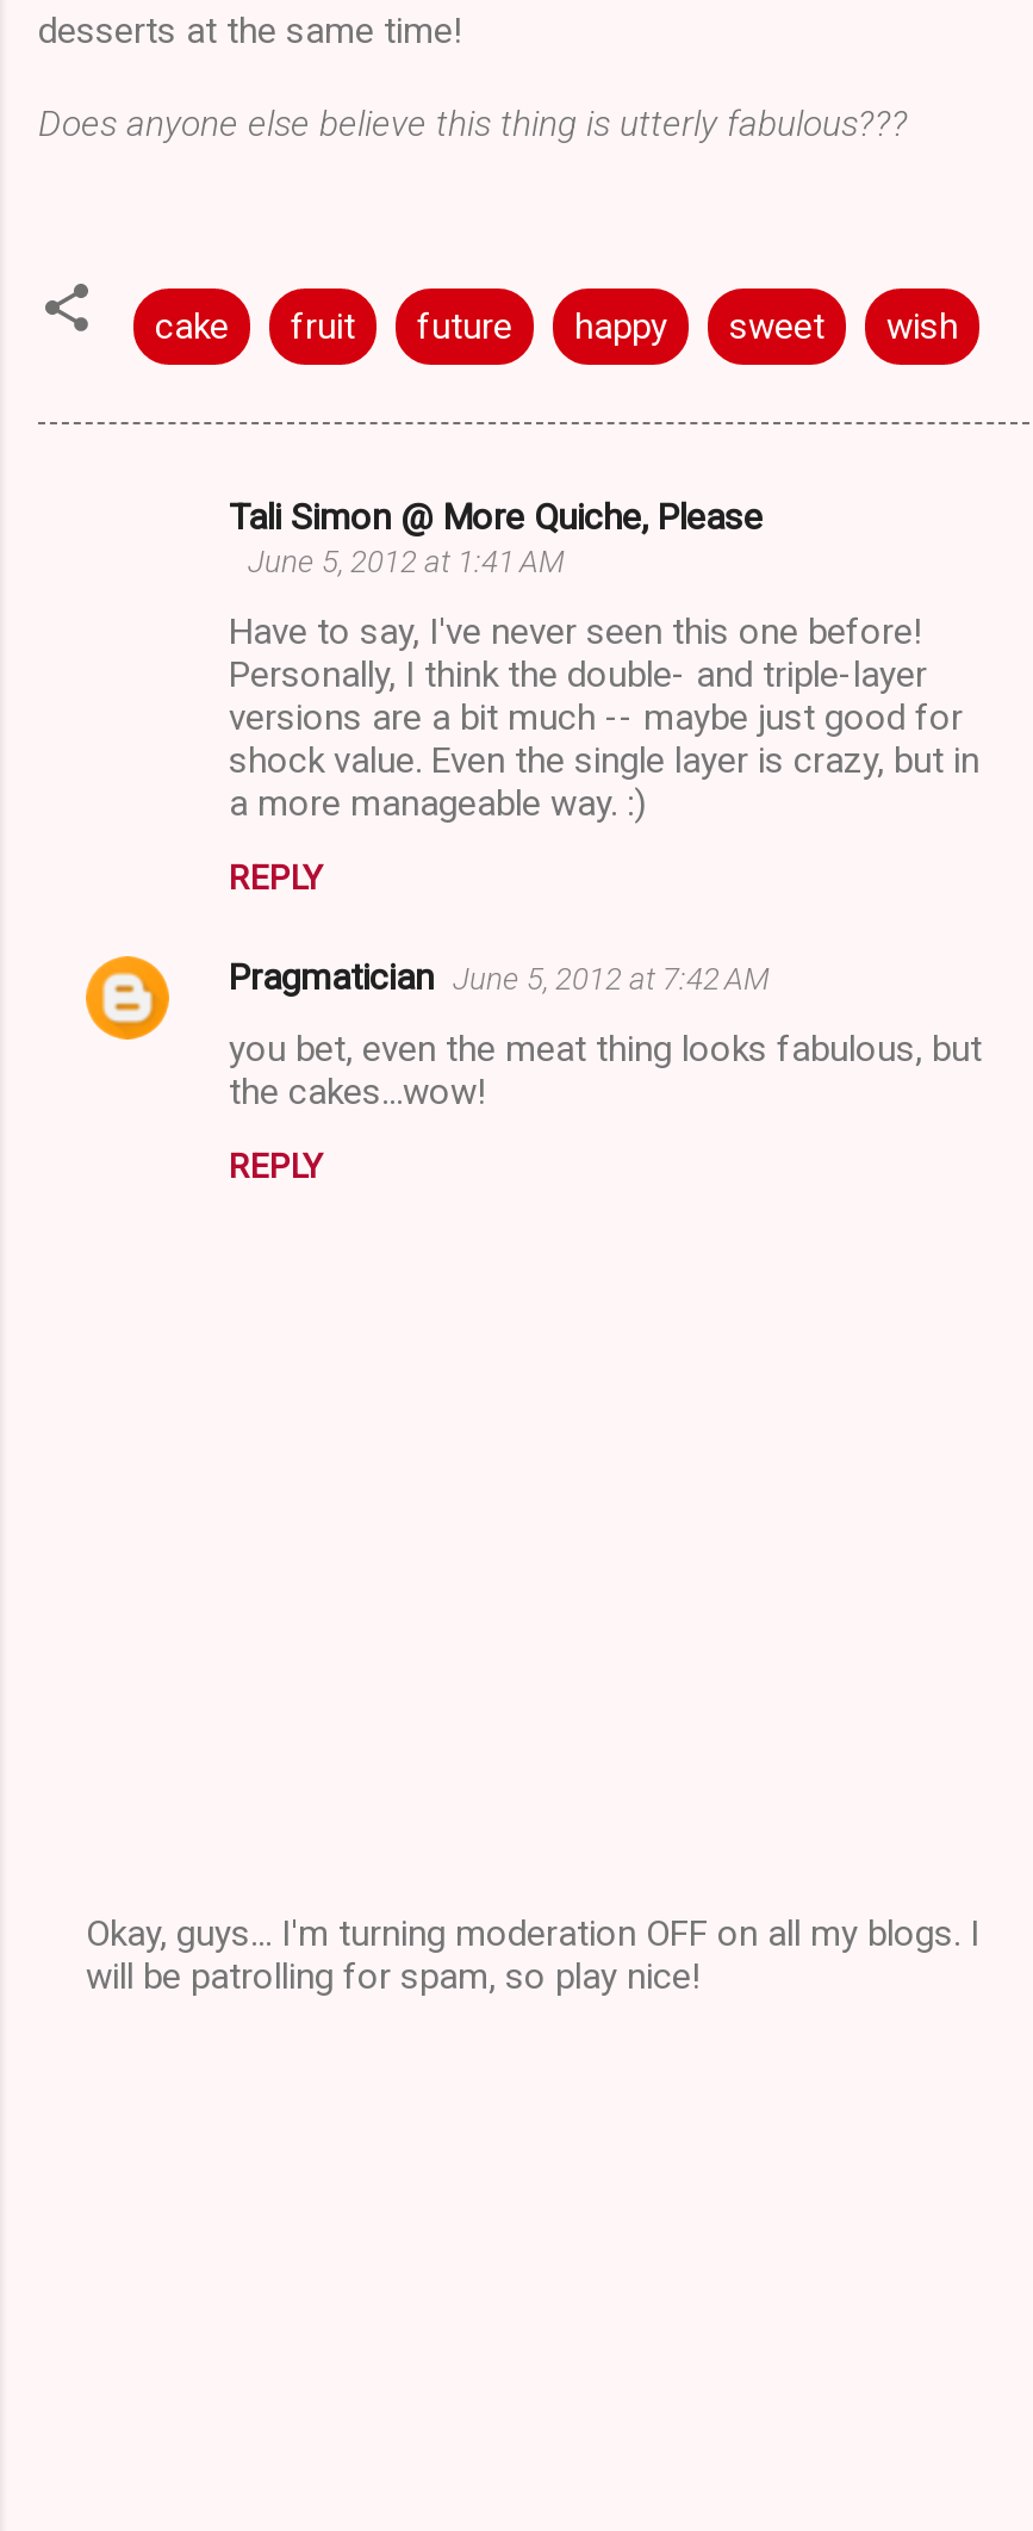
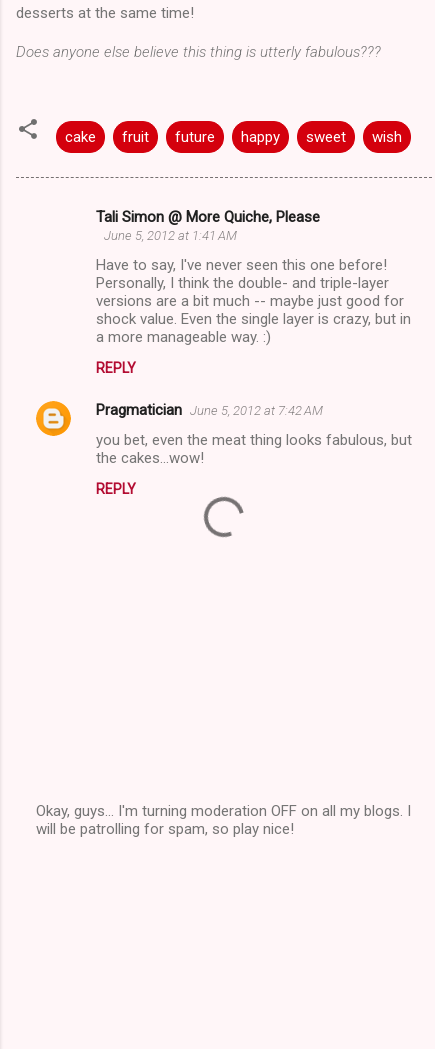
+ [image]
